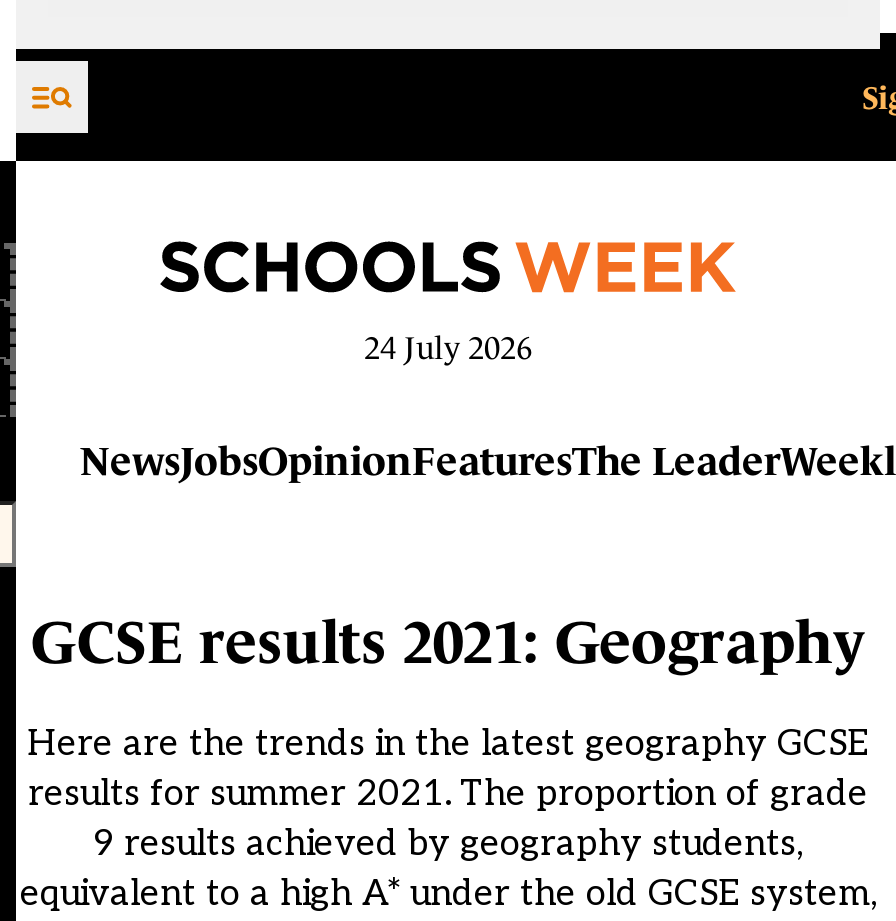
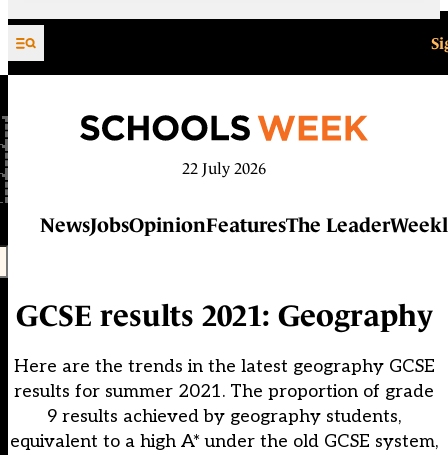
- 24 July 2026
+ 22 July 2026
